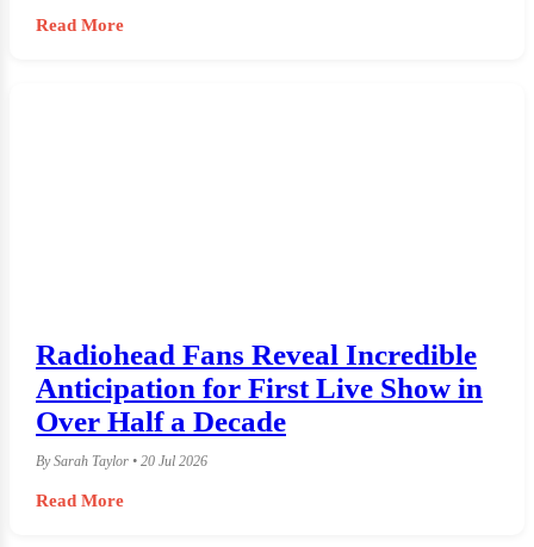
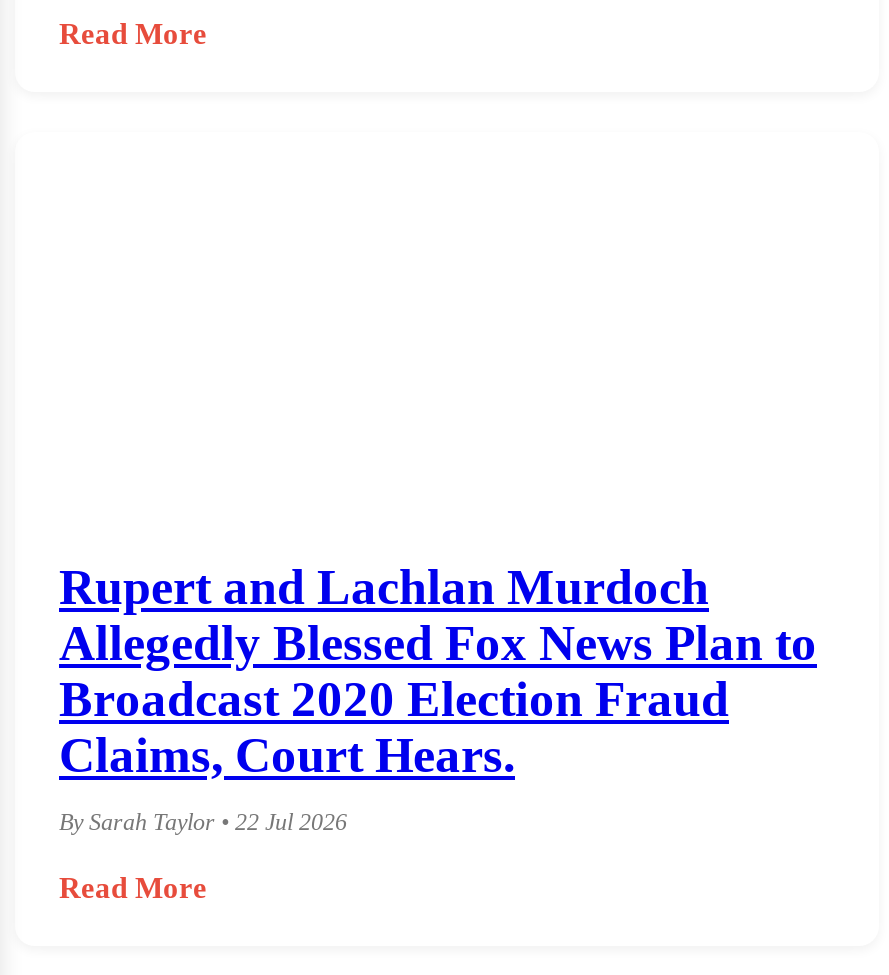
- Radiohead Fans Reveal Incredible
- Anticipation for First Live Show in
- Over Half a Decade
+ Rupert and Lachlan Murdoch
+ Allegedly Blessed Fox News Plan to
+ Broadcast 2020 Election Fraud
+ Claims, Court Hears.

- By Sarah Taylor • 20 Jul 2026
+ By Sarah Taylor • 22 Jul 2026
